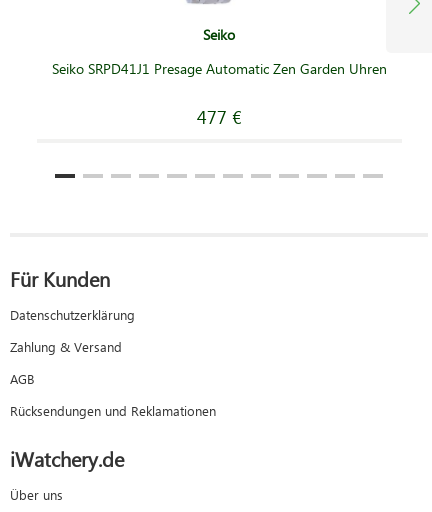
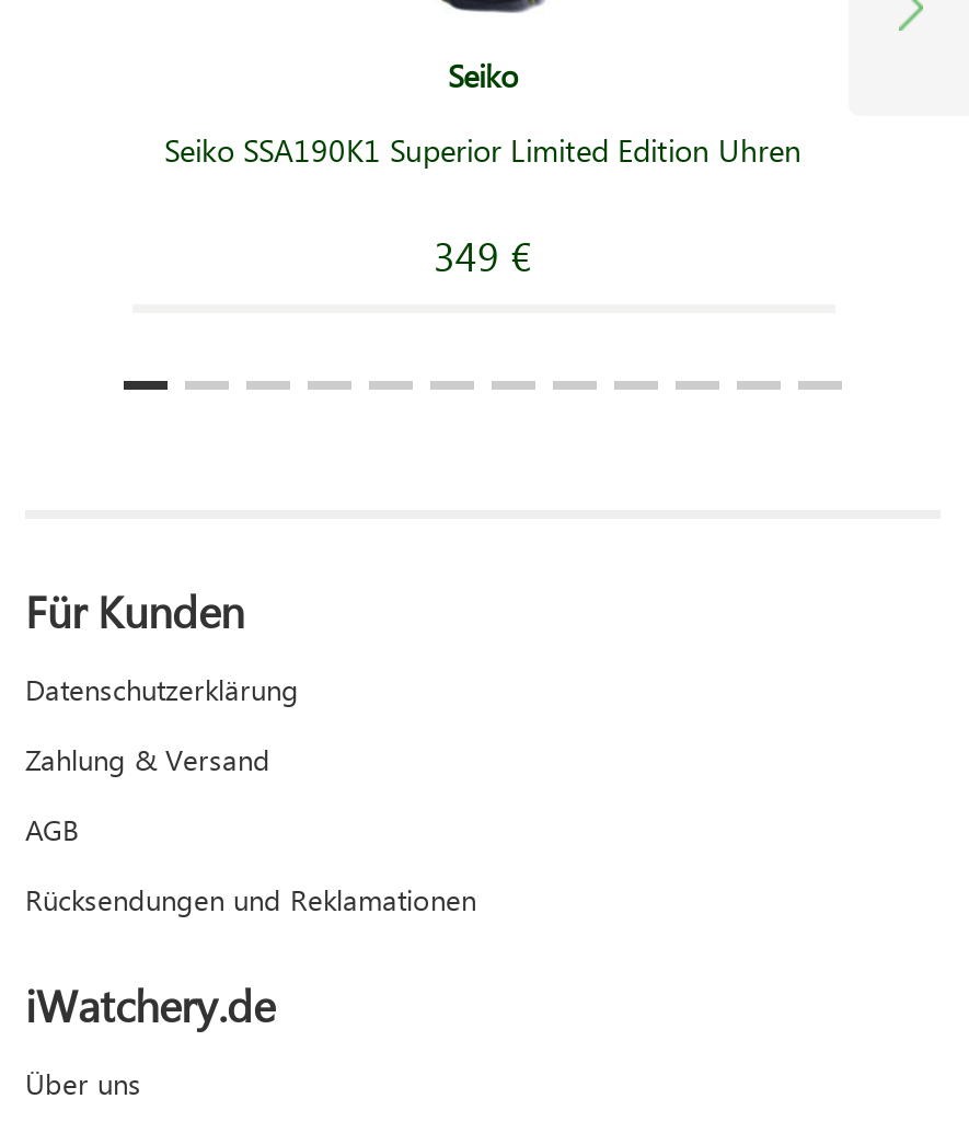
- Seiko SRPD41J1 Presage Automatic Zen Garden Uhren
+ Seiko SSA190K1 Superior Limited Edition Uhren

- 477 €
+ 349 €
